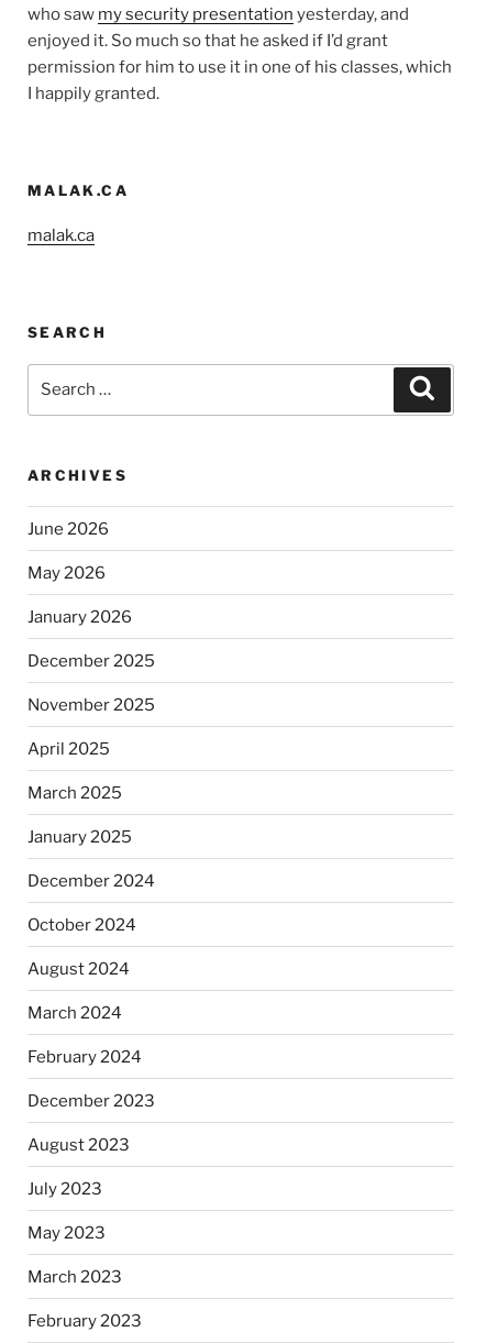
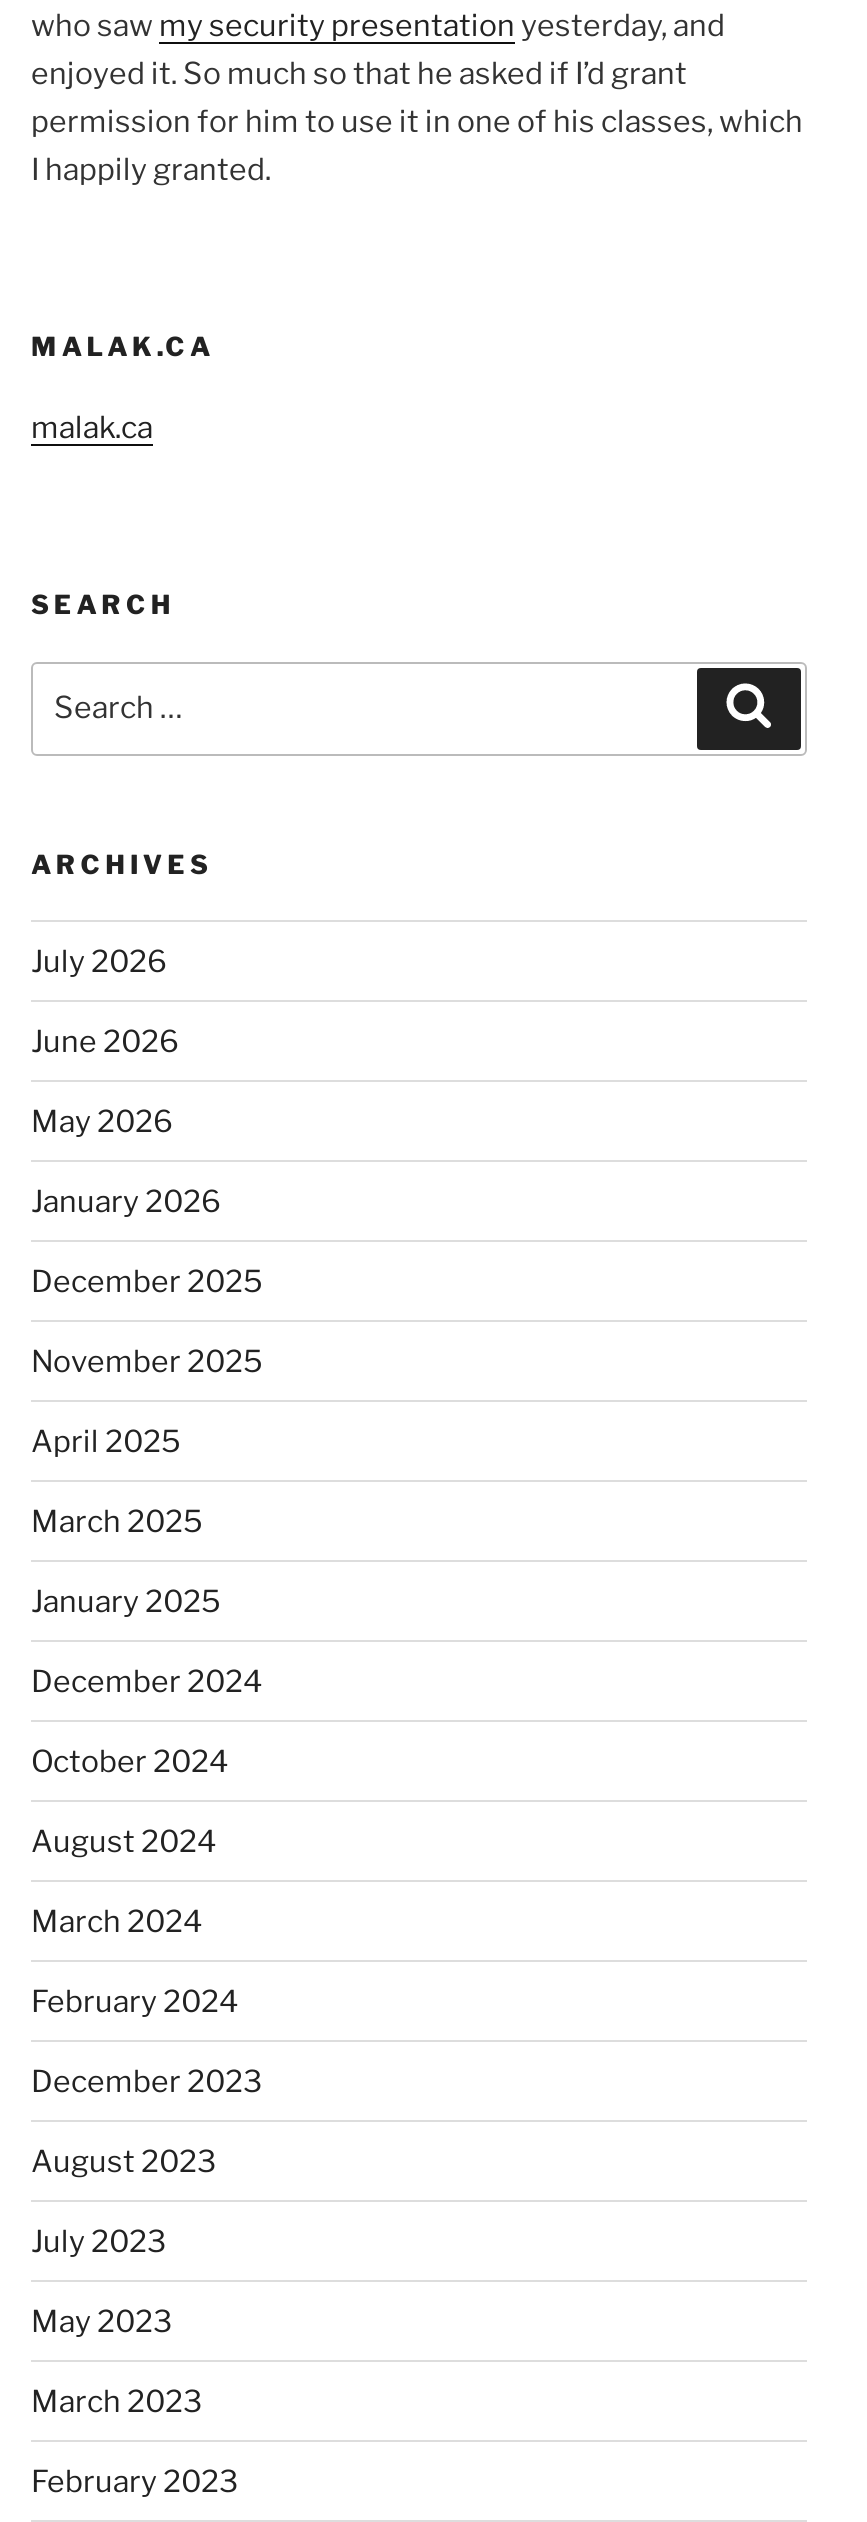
+ July 2026
